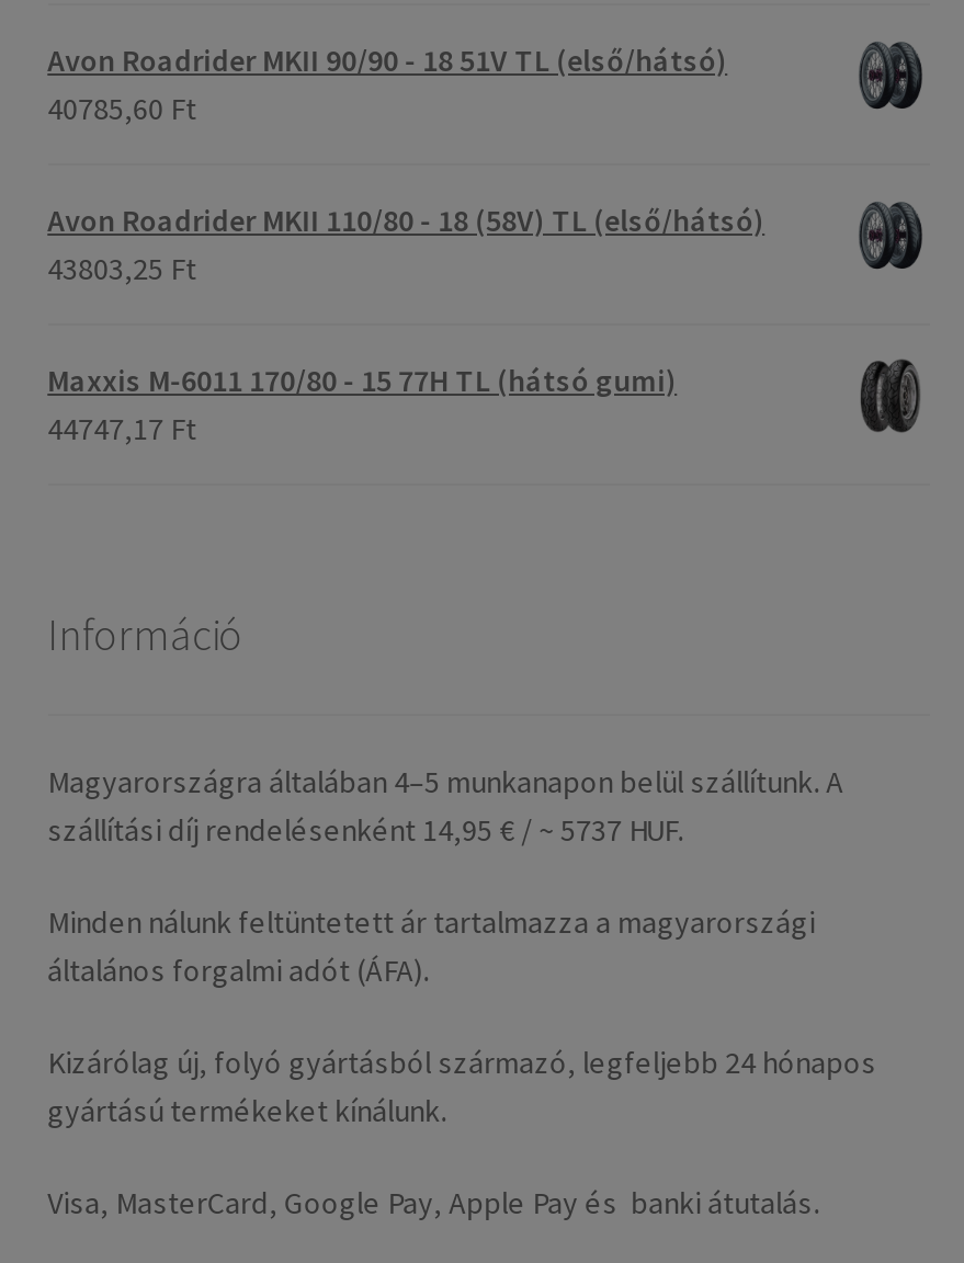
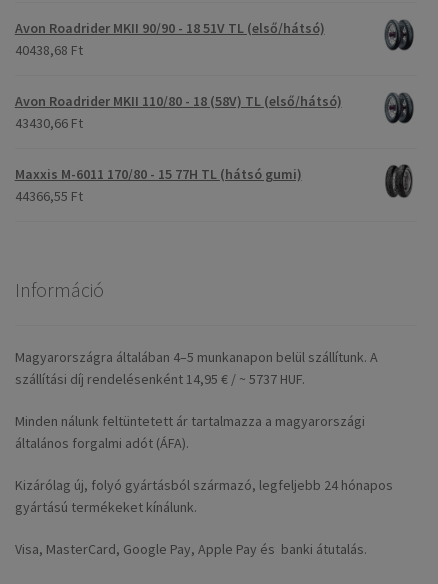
- 40785,60 Ft
+ 40438,68 Ft

- 43803,25 Ft
+ 43430,66 Ft

- 44747,17 Ft
+ 44366,55 Ft
